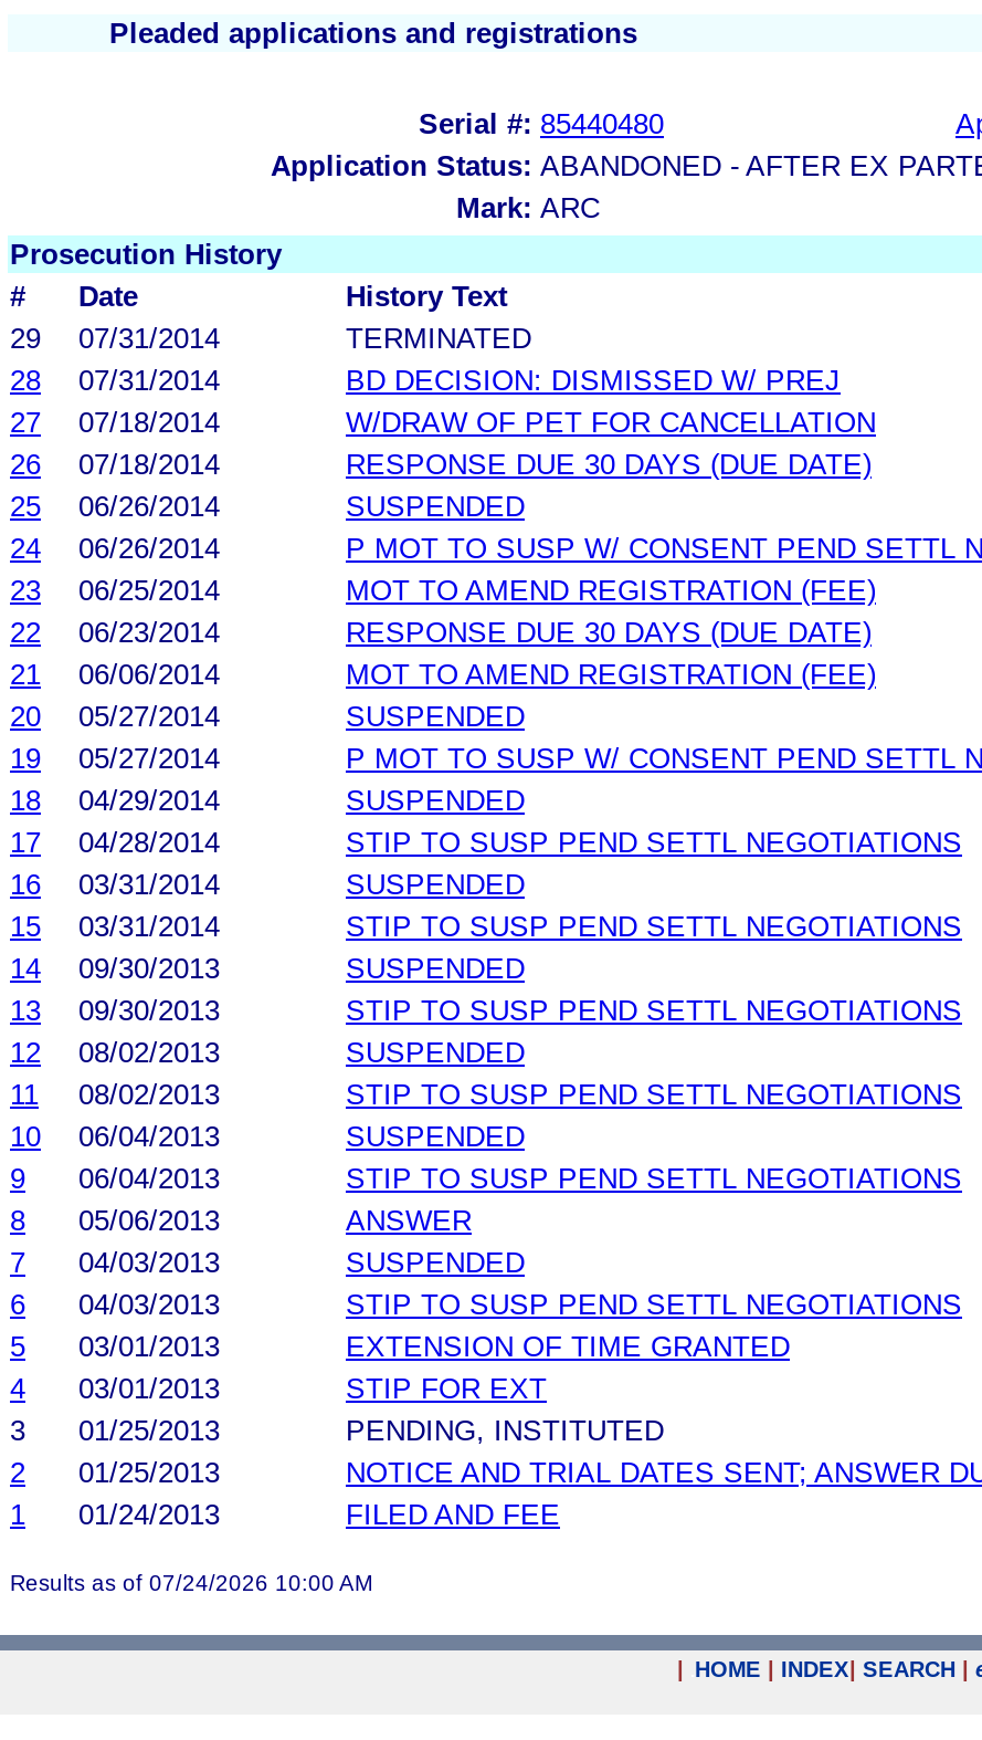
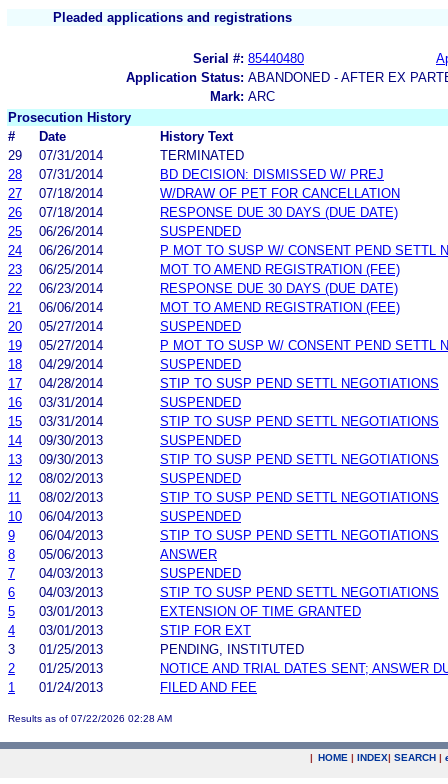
- Results as of 07/24/2026 10:00 AM
+ Results as of 07/22/2026 02:28 AM
